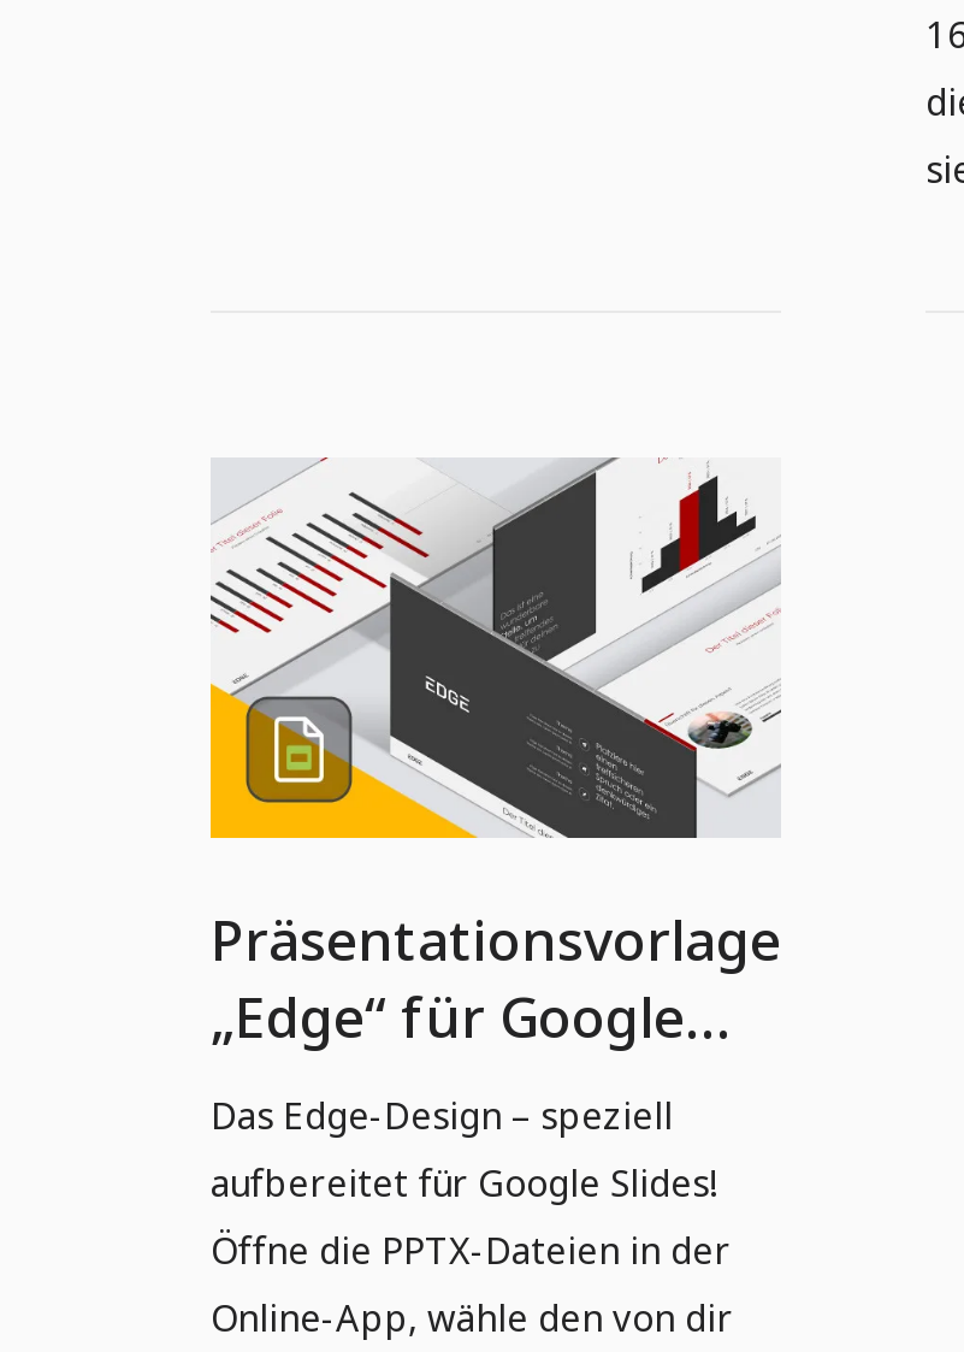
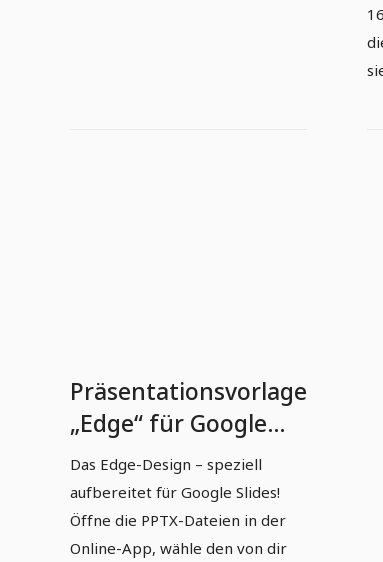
- [image]
